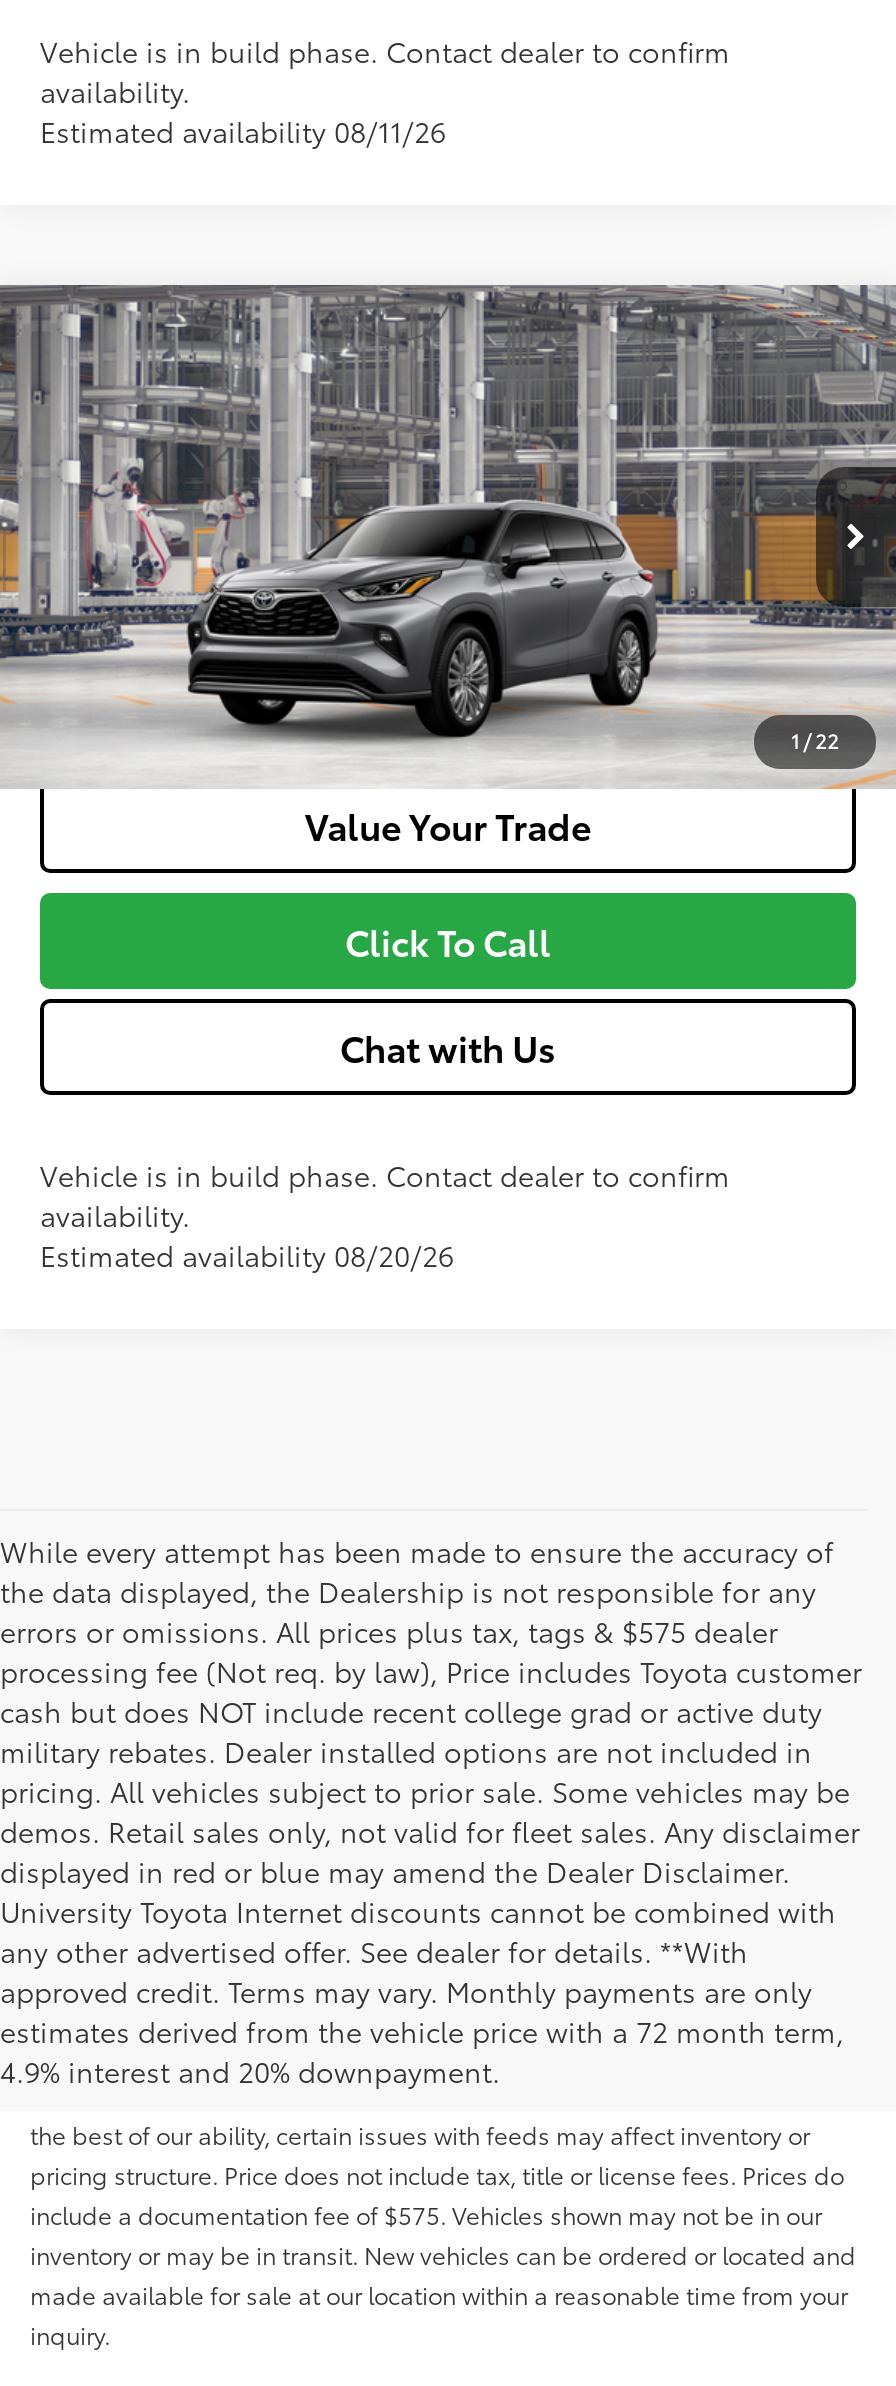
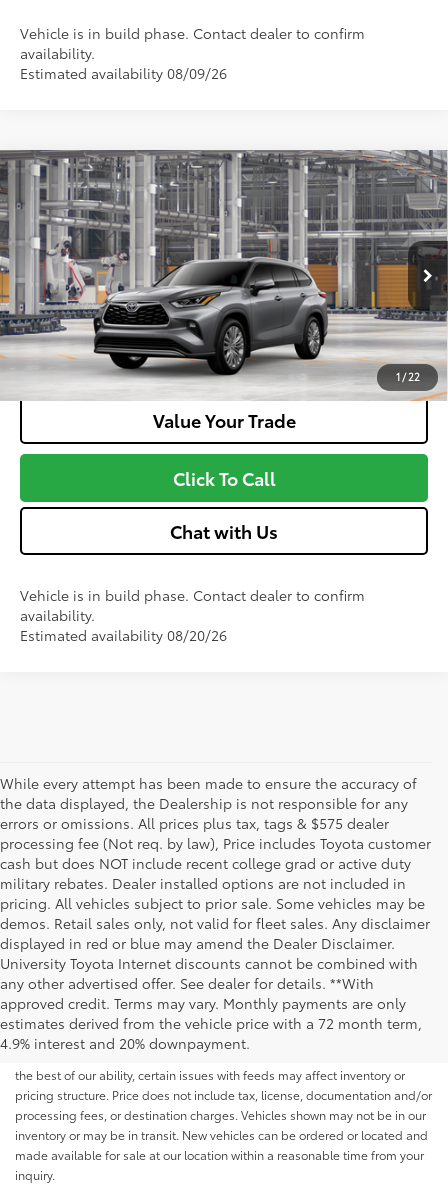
- Estimated availability 08/11/26
+ Estimated availability 08/09/26

- pricing structure. Price does not include tax, title or license fees. Prices do
- include a documentation fee of $575. Vehicles shown may not be in our
+ pricing structure. Price does not include tax, license, documentation and/or
+ processing fees, or destination charges. Vehicles shown may not be in our
